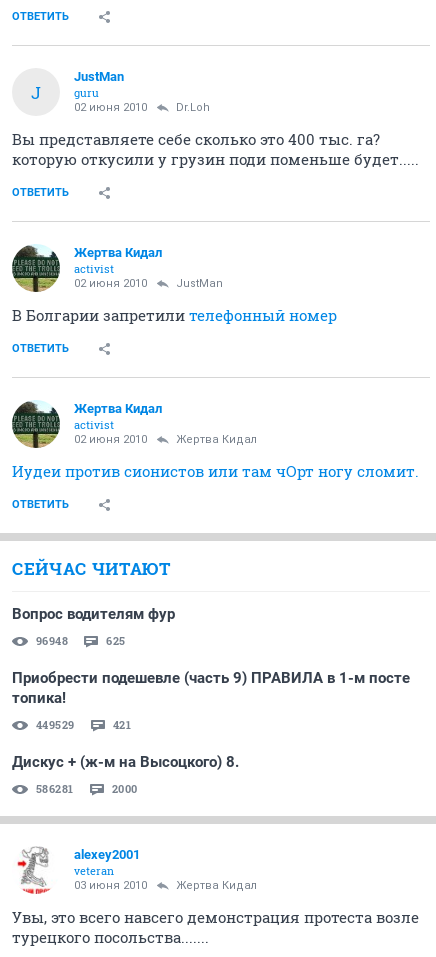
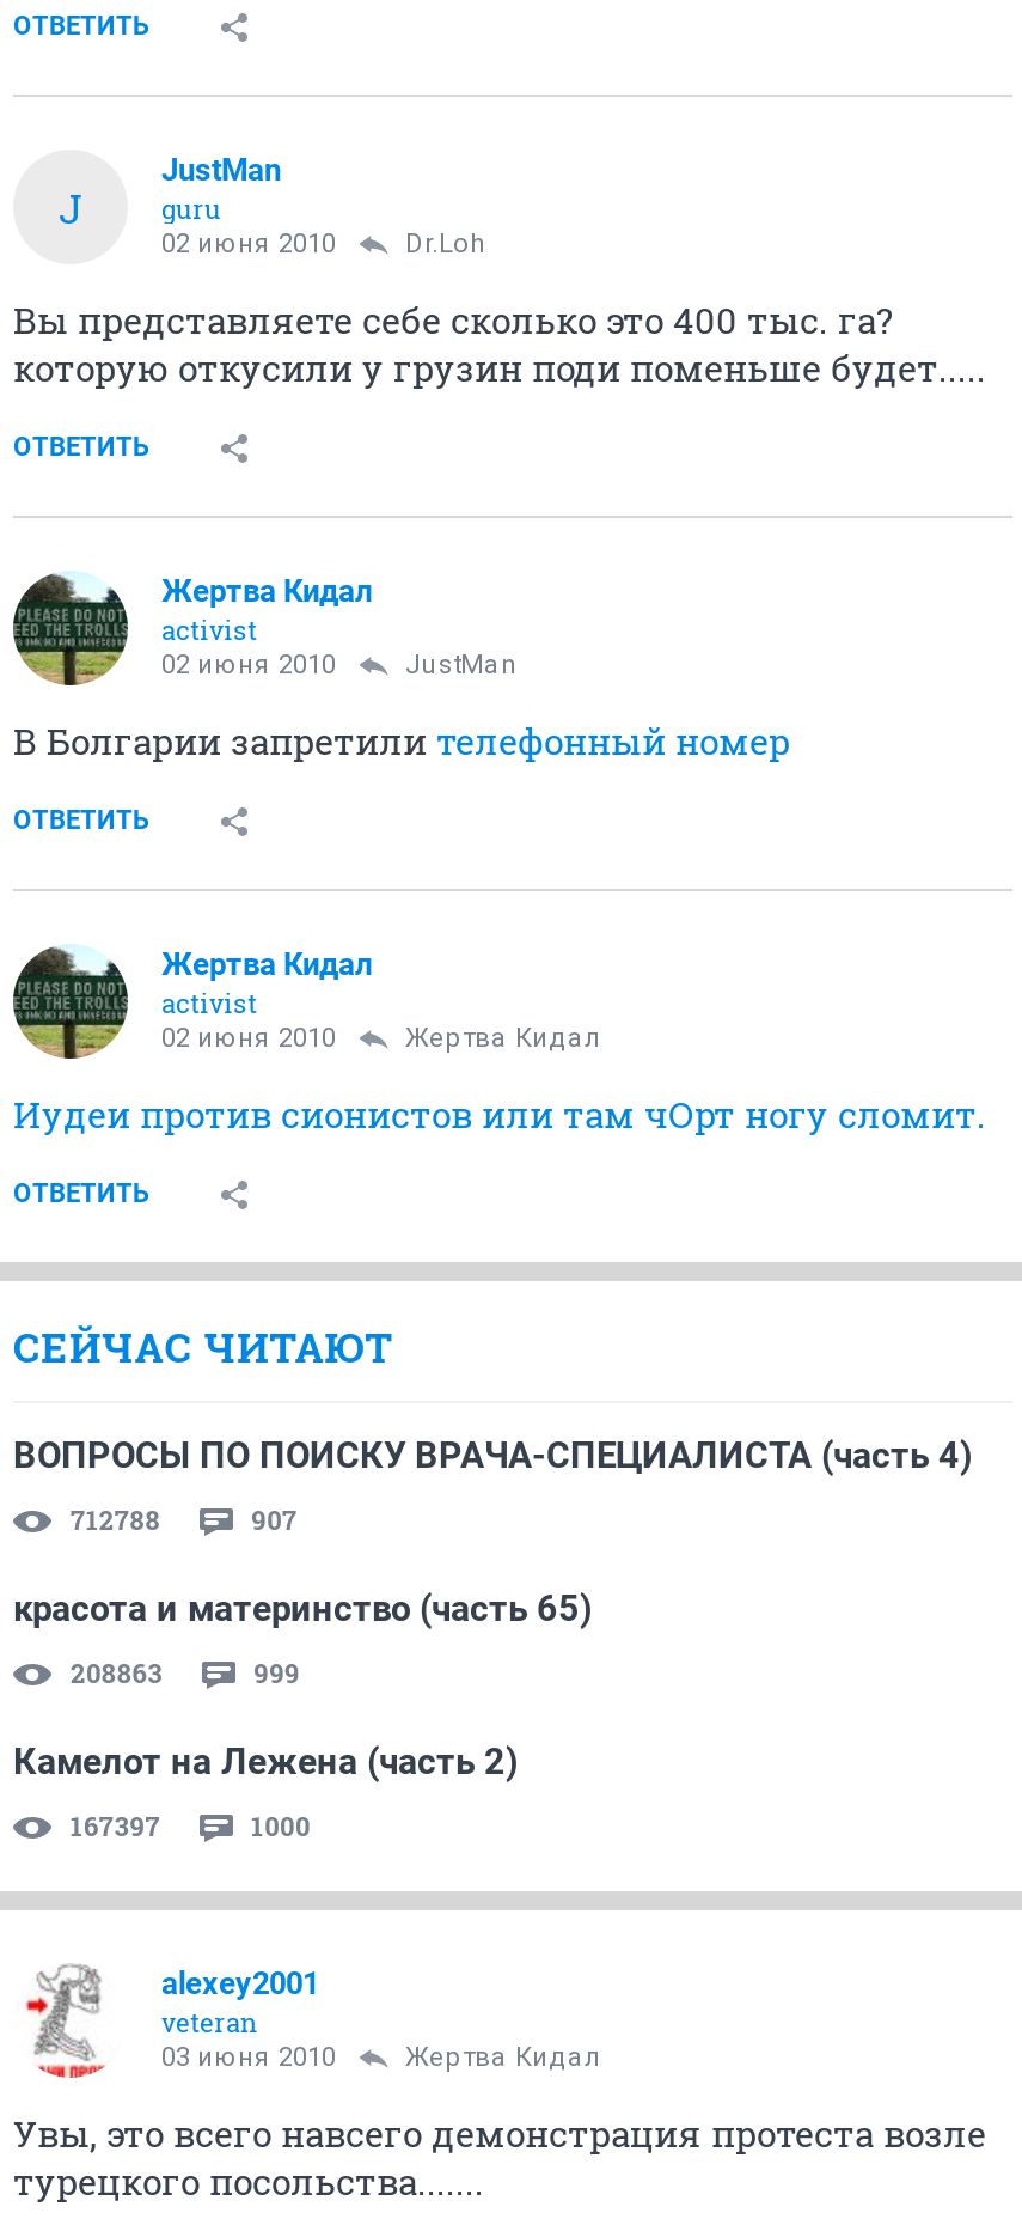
- Вопрос водителям фур
+ ВОПРОСЫ ПО ПОИСКУ ВРАЧА-СПЕЦИАЛИСТА (часть 4)

- 96948
- 625
+ 712788
+ 907

- Приобрести подешевле (часть 9) ПРАВИЛА в 1-м посте
- топика!
+ красота и материнство (часть 65)

- 449529
- 421
+ 208863
+ 999

- Дискус + (ж-м на Высоцкого) 8.
+ Камелот на Лежена (часть 2)

- 586281
- 2000
+ 167397
+ 1000
